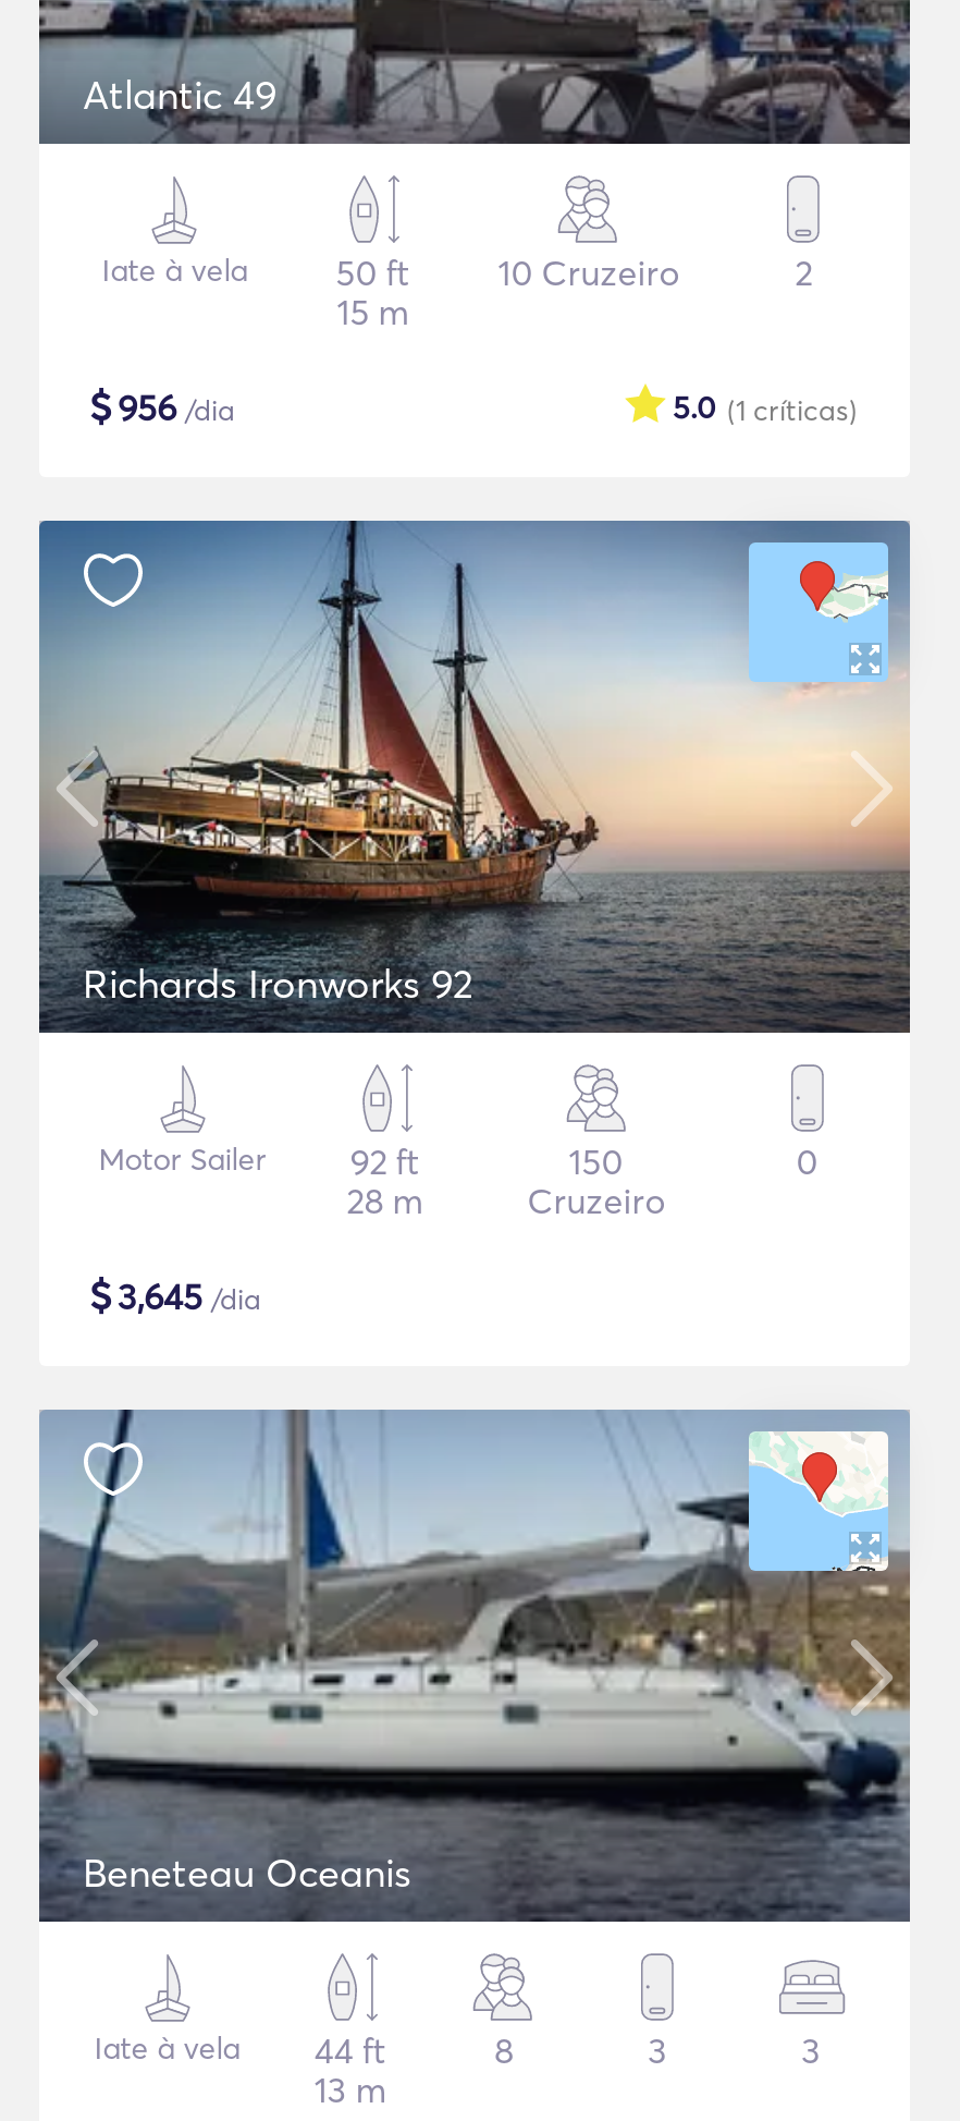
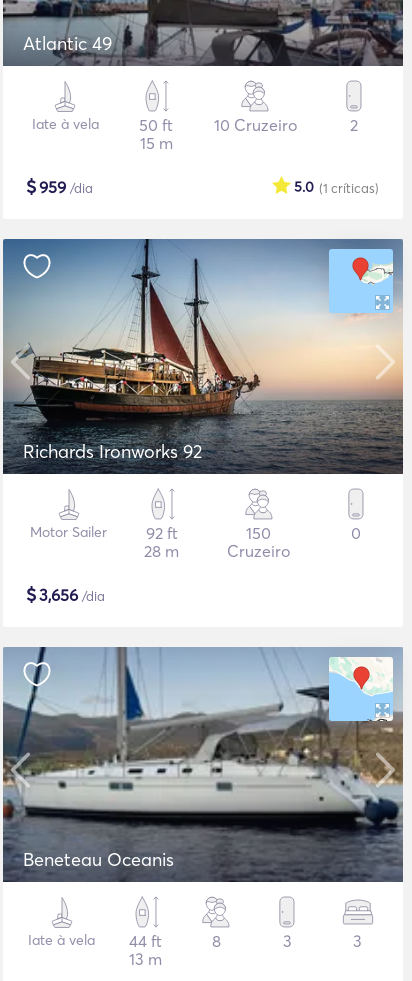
- $956 /dia
+ $959 /dia

- $3,645 /dia
+ $3,656 /dia
